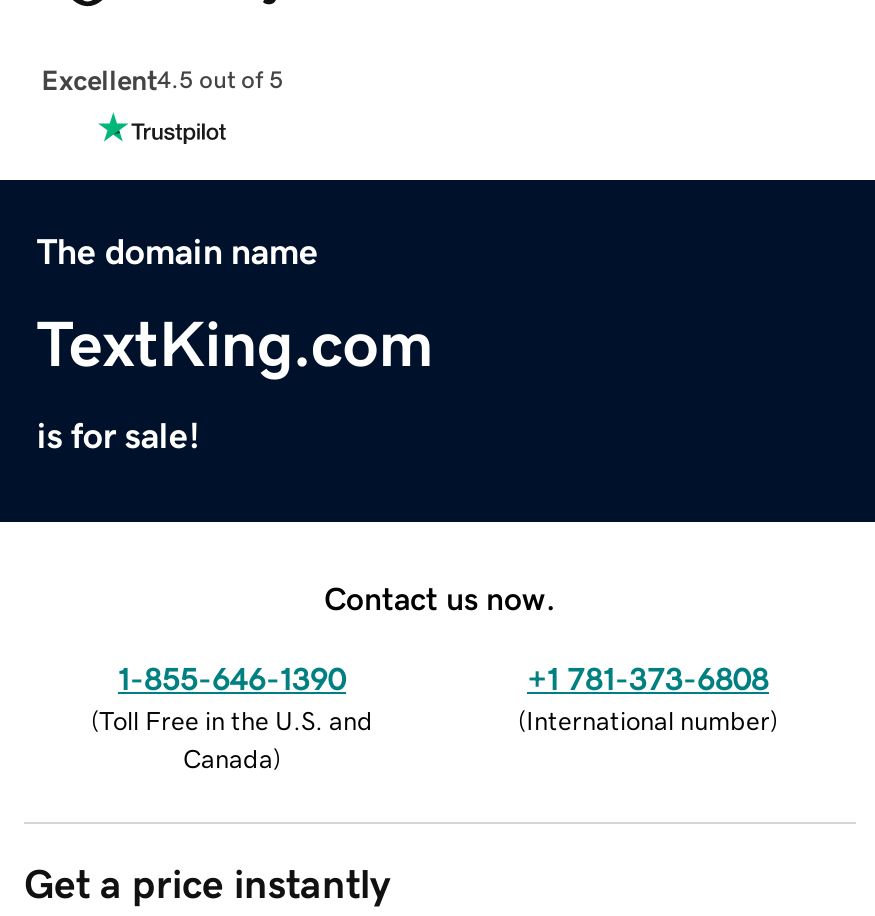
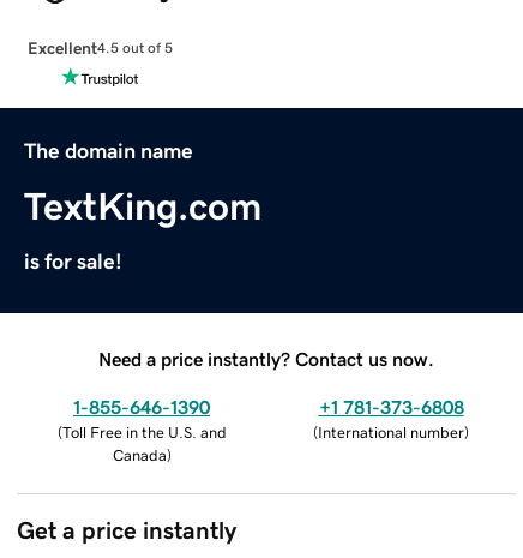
- Contact us now.
+ Need a price instantly? Contact us now.
